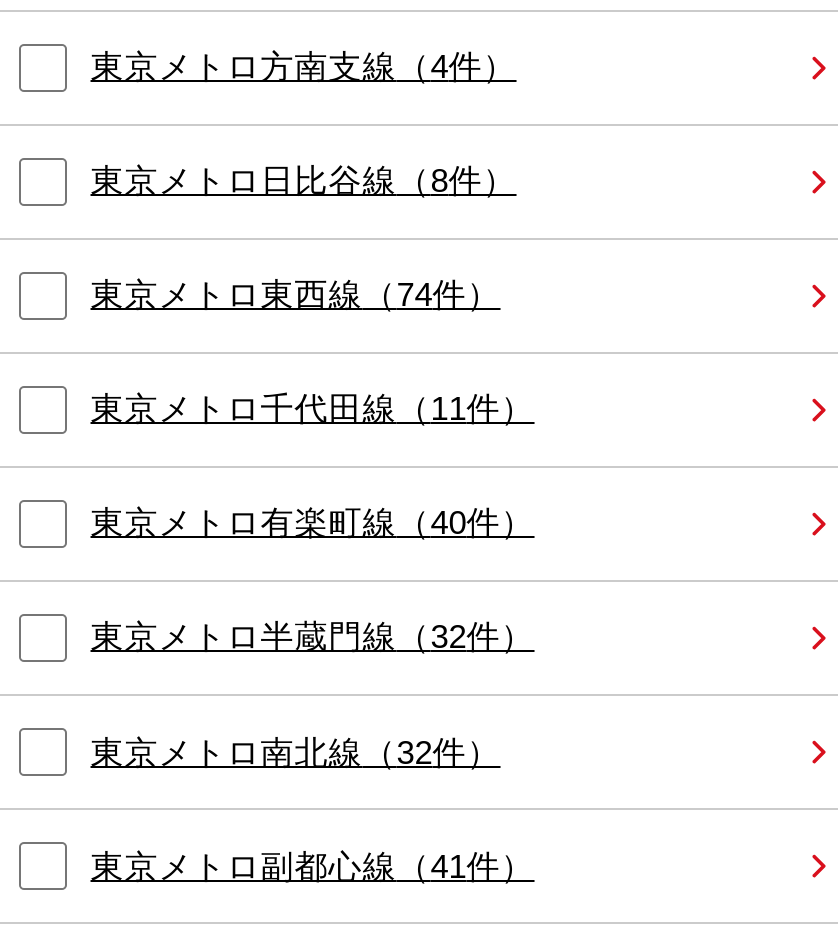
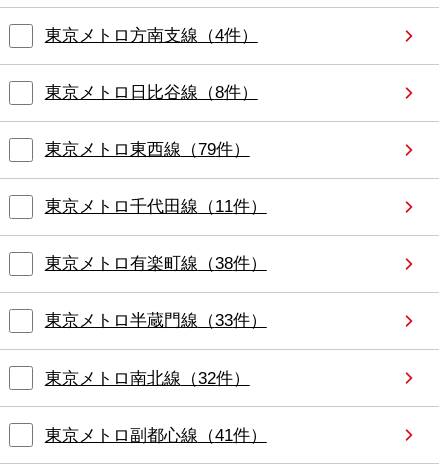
- 東京メトロ東西線（74件）
+ 東京メトロ東西線（79件）

- 東京メトロ有楽町線（40件）
+ 東京メトロ有楽町線（38件）

- 東京メトロ半蔵門線（32件）
+ 東京メトロ半蔵門線（33件）
